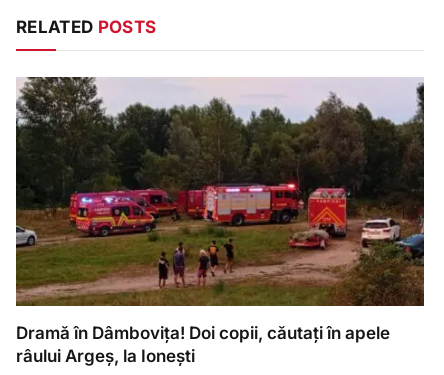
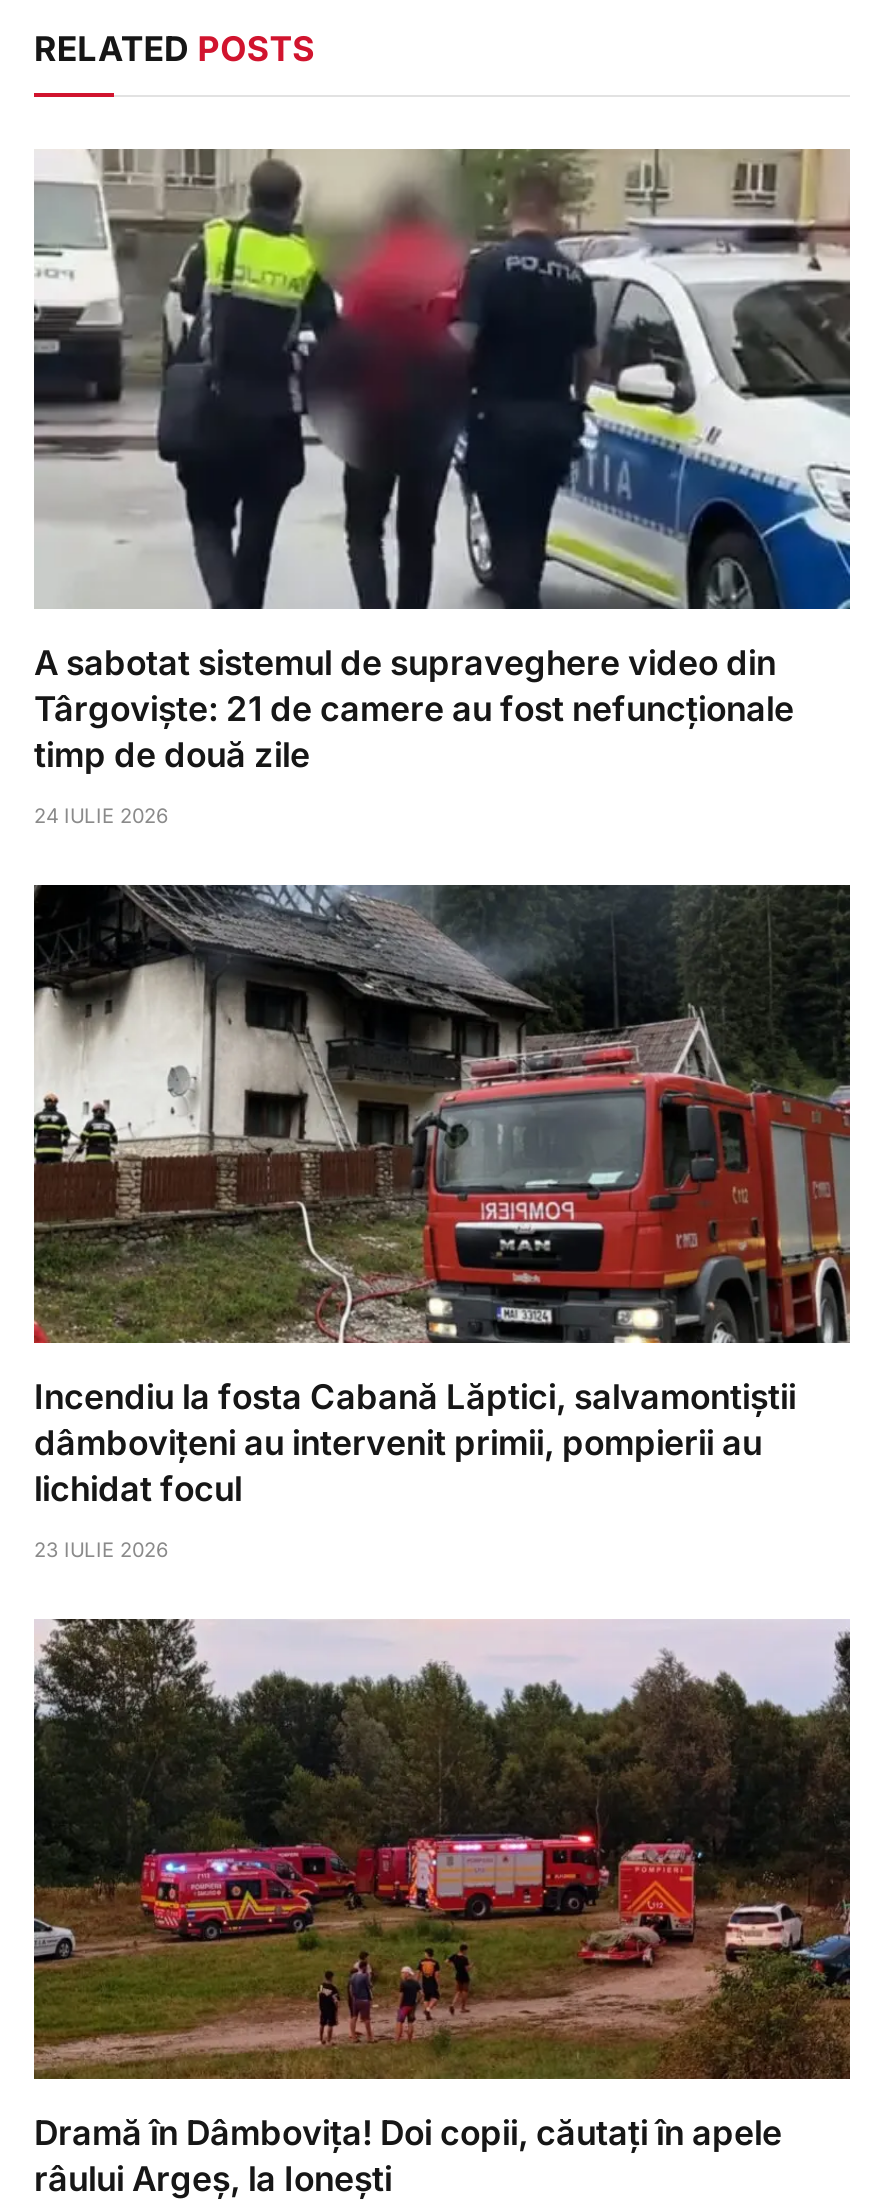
+ [image]
+ Incendiu la fosta Cabană Lăptici, salvamontiștii
+ dâmbovițeni au intervenit primii, pompierii au
+ lichidat focul
+ 23 IULIE 2026

+ [image]
+ A sabotat sistemul de supraveghere video din
+ Târgoviște: 21 de camere au fost nefuncționale
+ timp de două zile
+ 24 IULIE 2026
